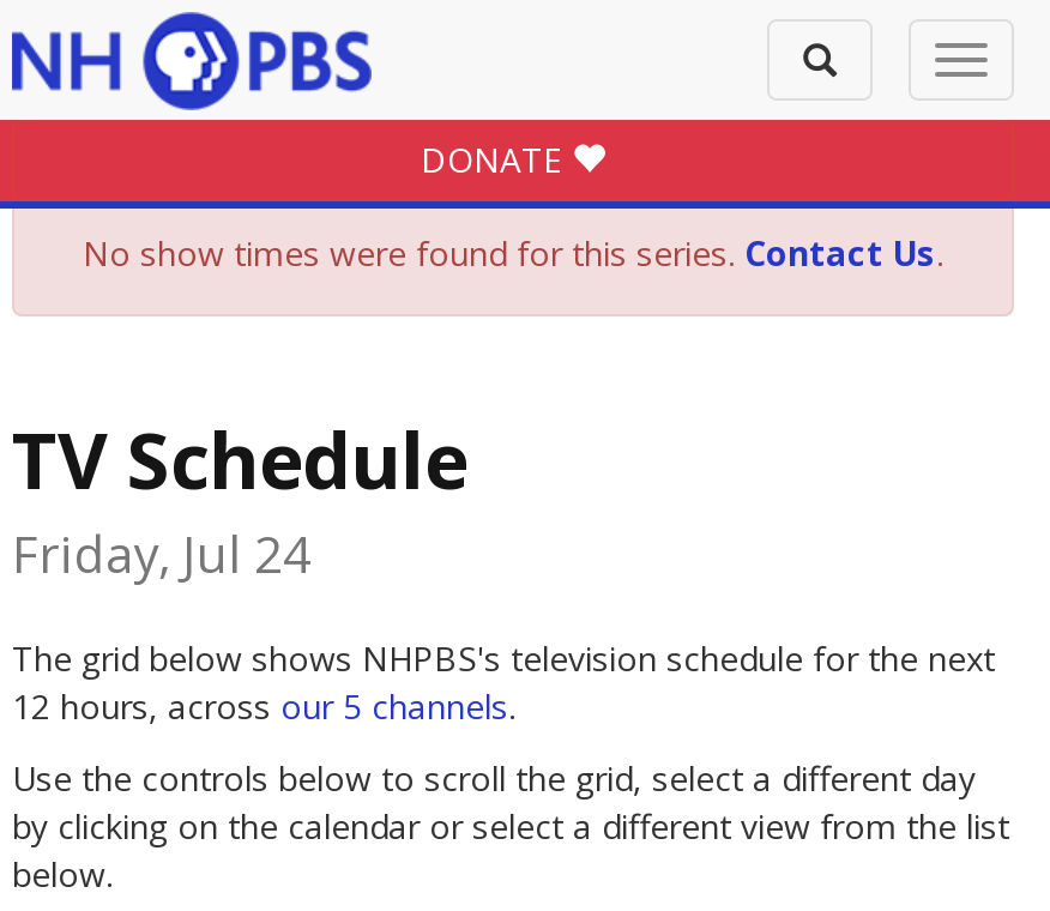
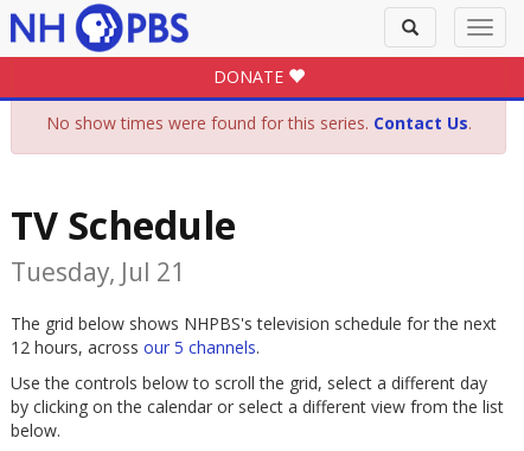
- Friday, Jul 24
+ Tuesday, Jul 21
